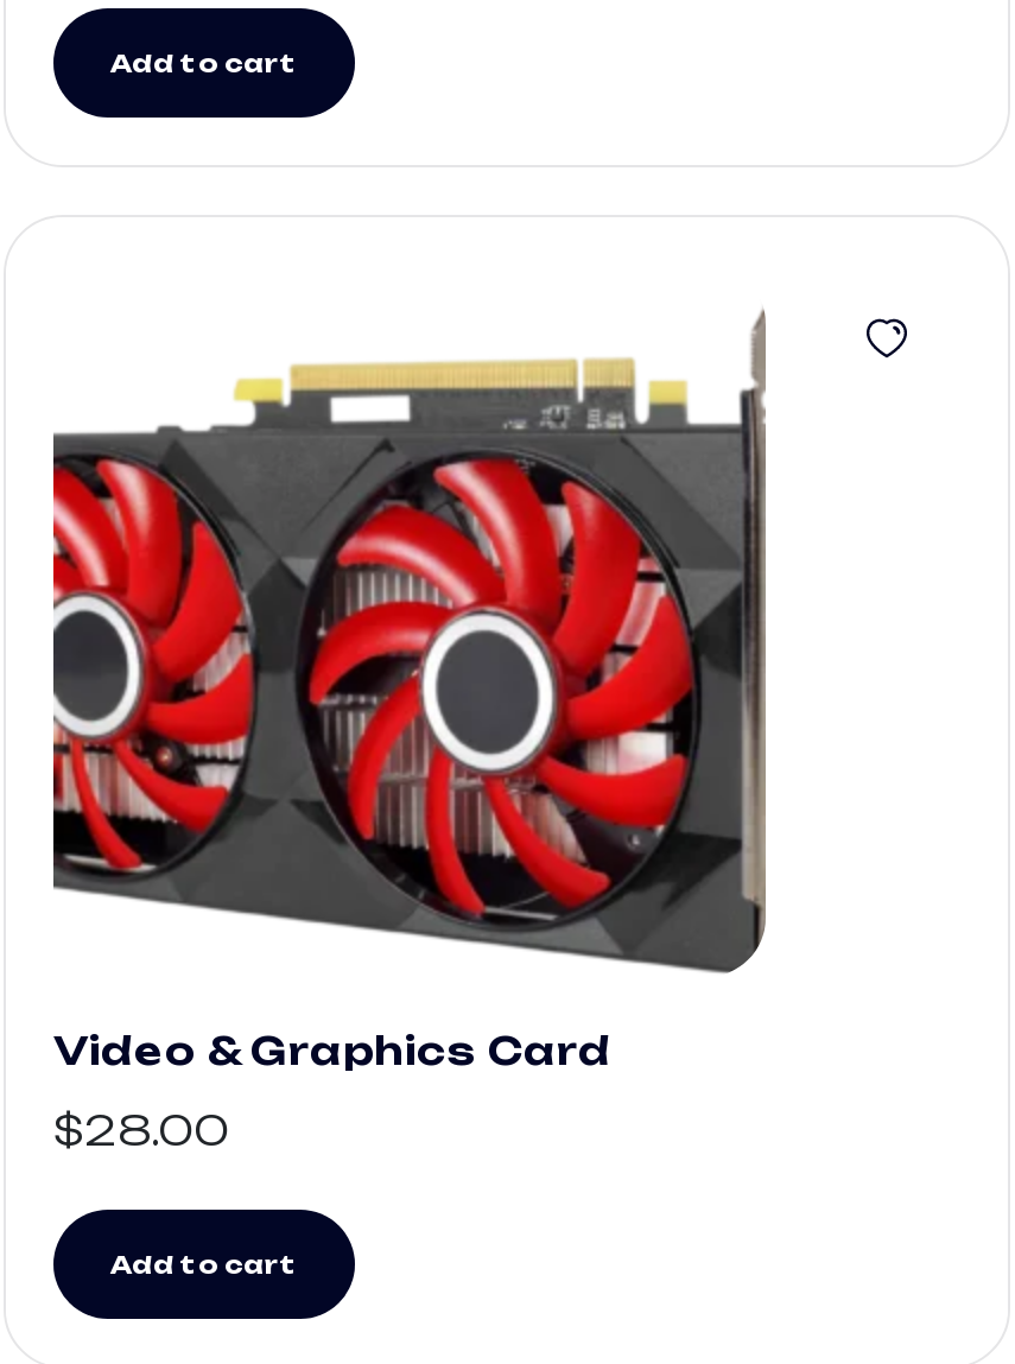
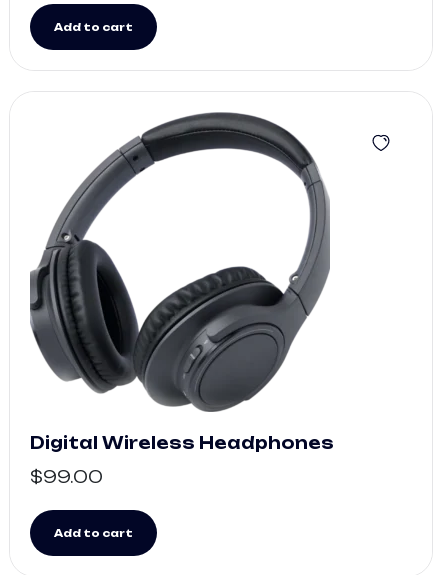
- [image]
- Video & Graphics Card
+ [image]
+ Digital Wireless Headphones

- $28.00
+ $99.00
